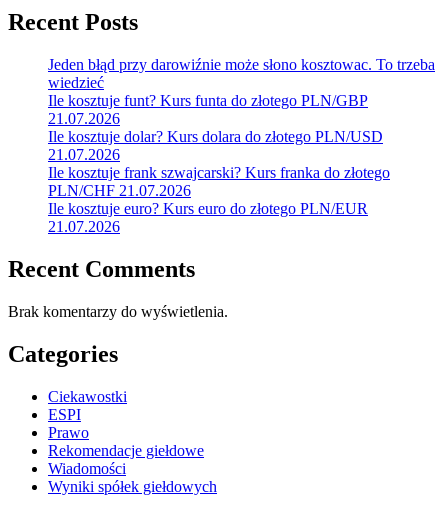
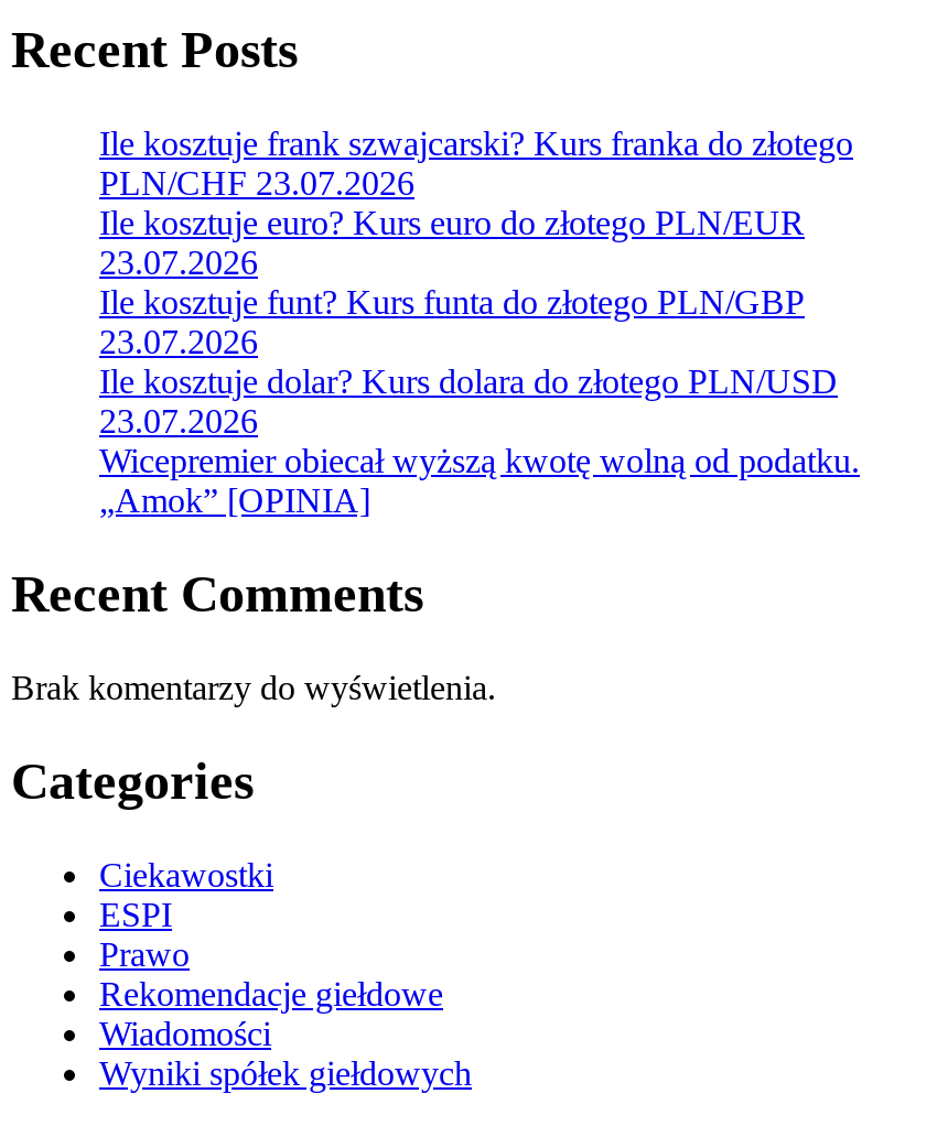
- Jeden błąd przy darowiźnie może słono kosztowac. To trzeba
- wiedzieć
+ PLN/CHF 23.07.2026
+ 23.07.2026

moved down: Ile kosztuje funt? Kurs funta do złotego PLN/GBP

- 21.07.2026
+ 23.07.2026

moved down: Ile kosztuje dolar? Kurs dolara do złotego PLN/USD

- 21.07.2026
- PLN/CHF 21.07.2026
- 21.07.2026
+ 23.07.2026
+ Wicepremier obiecał wyższą kwotę wolną od podatku.
+ „Amok” [OPINIA]

moved up: Ile kosztuje frank szwajcarski? Kurs franka do złotego

moved up: Ile kosztuje euro? Kurs euro do złotego PLN/EUR
